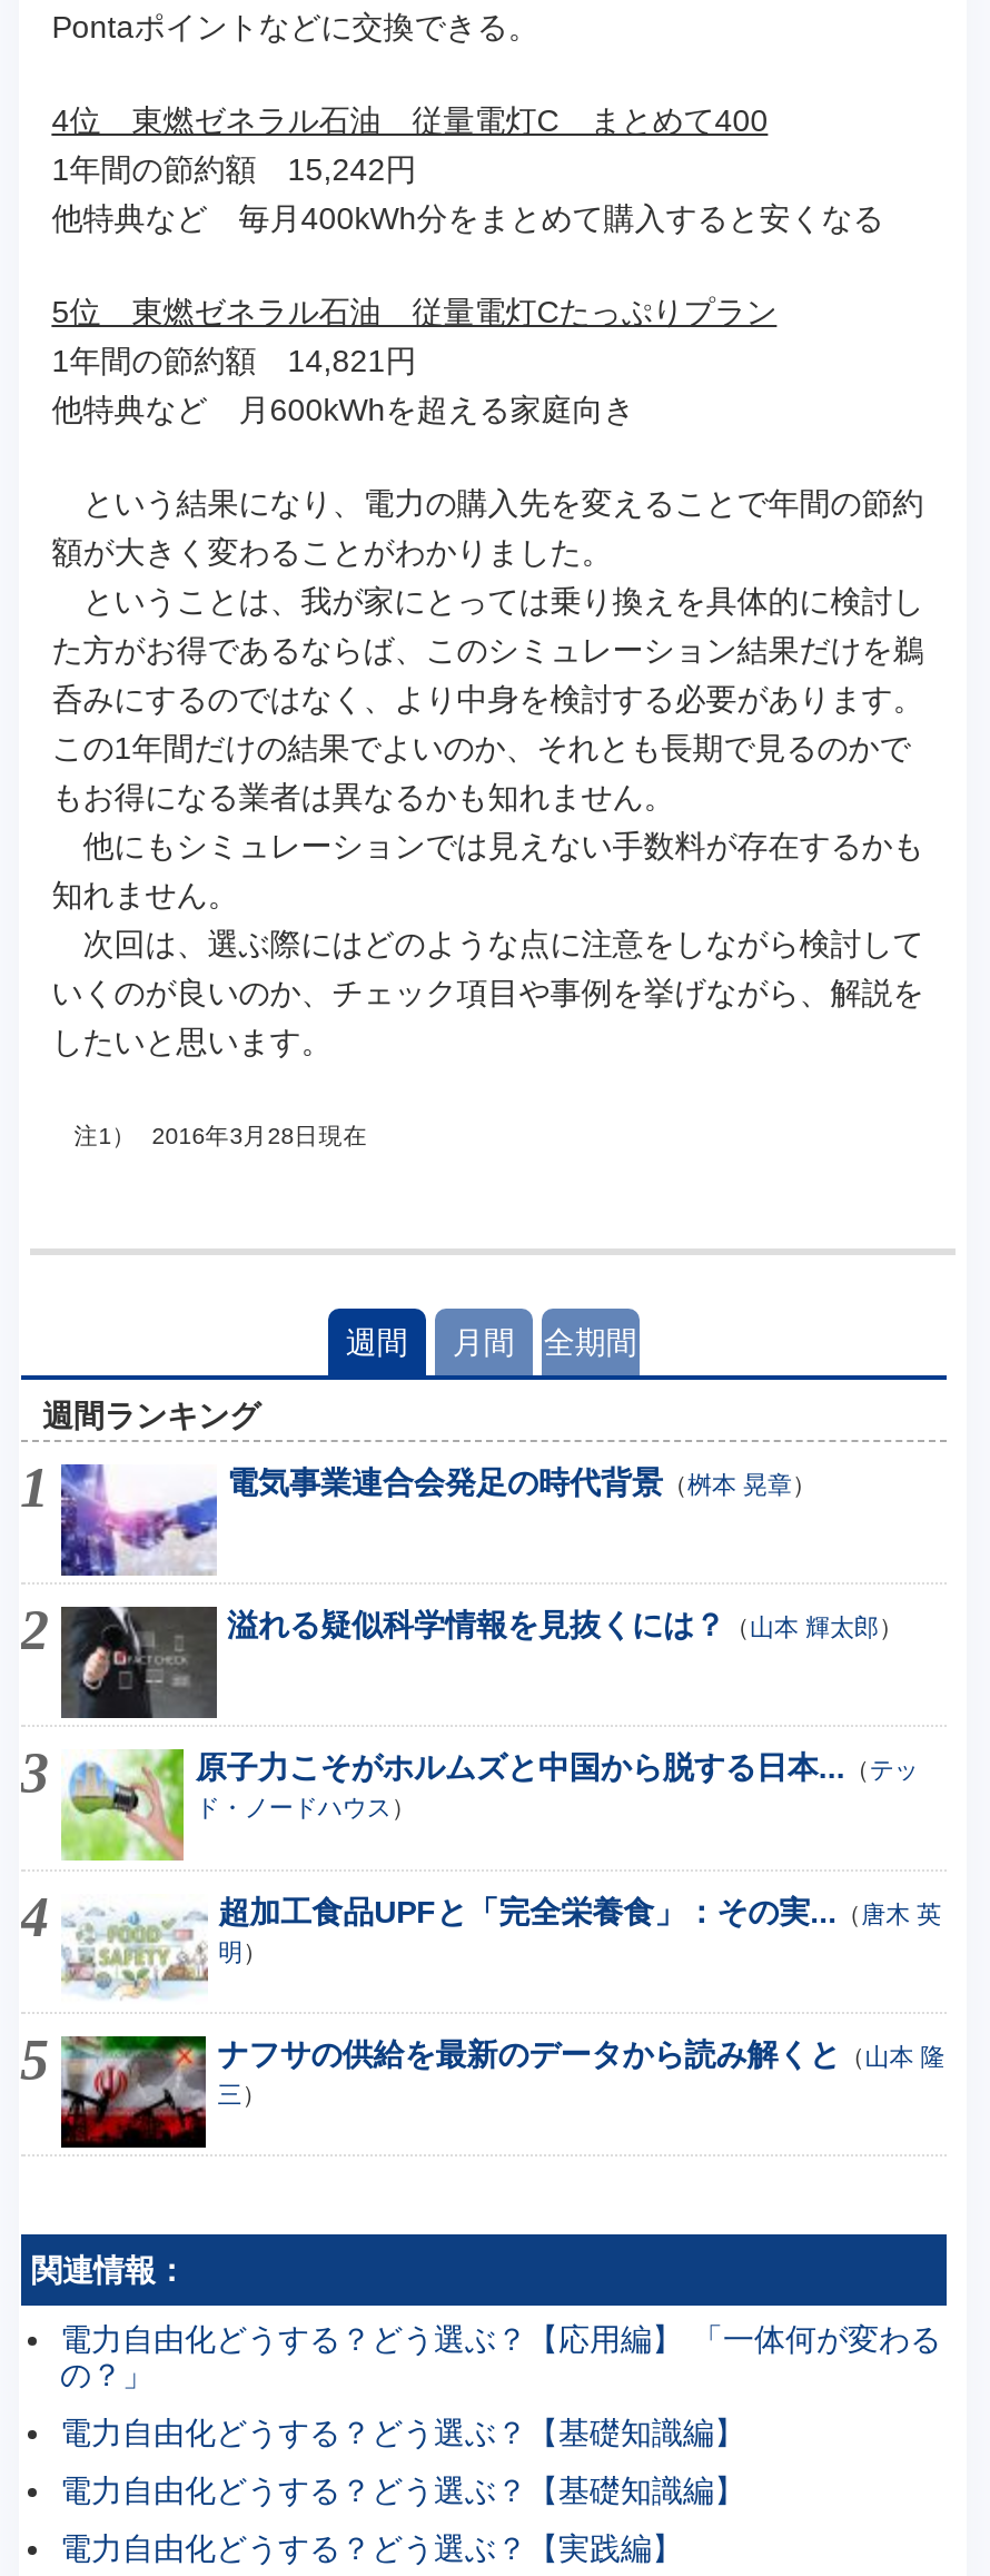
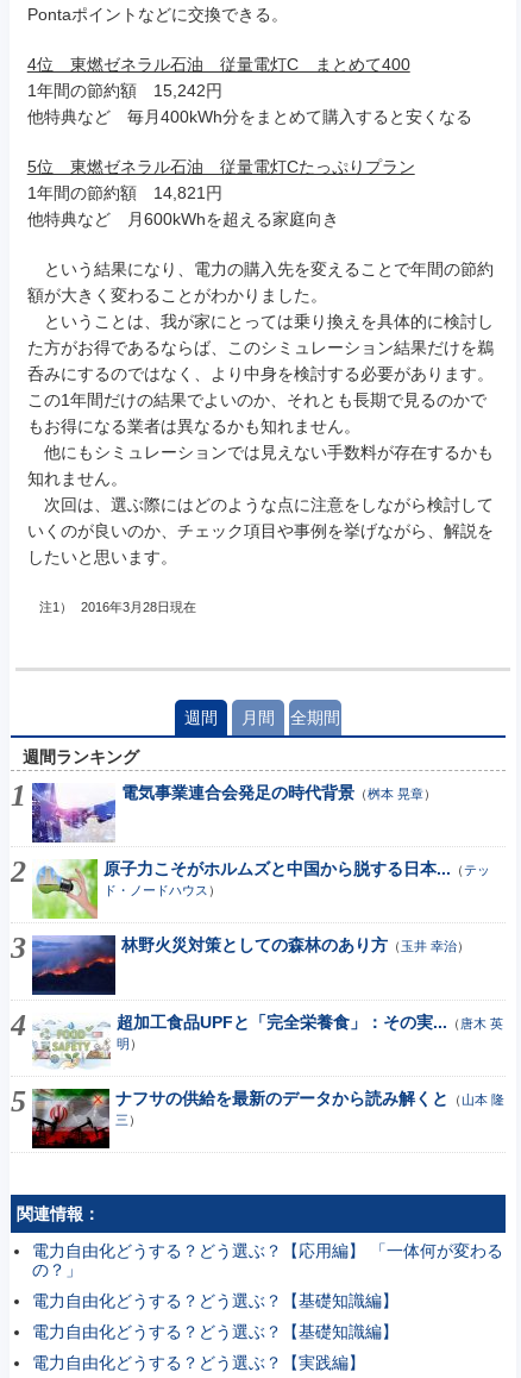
- [image]
- 溢れる疑似科学情報を見抜くには？（山本 輝太郎）

moved up: [image] | 原子力こそがホルムズと中国から脱する日本...（テッ | ド・ノードハウス）

+ [image]
+ 林野火災対策としての森林のあり方（玉井 幸治）
